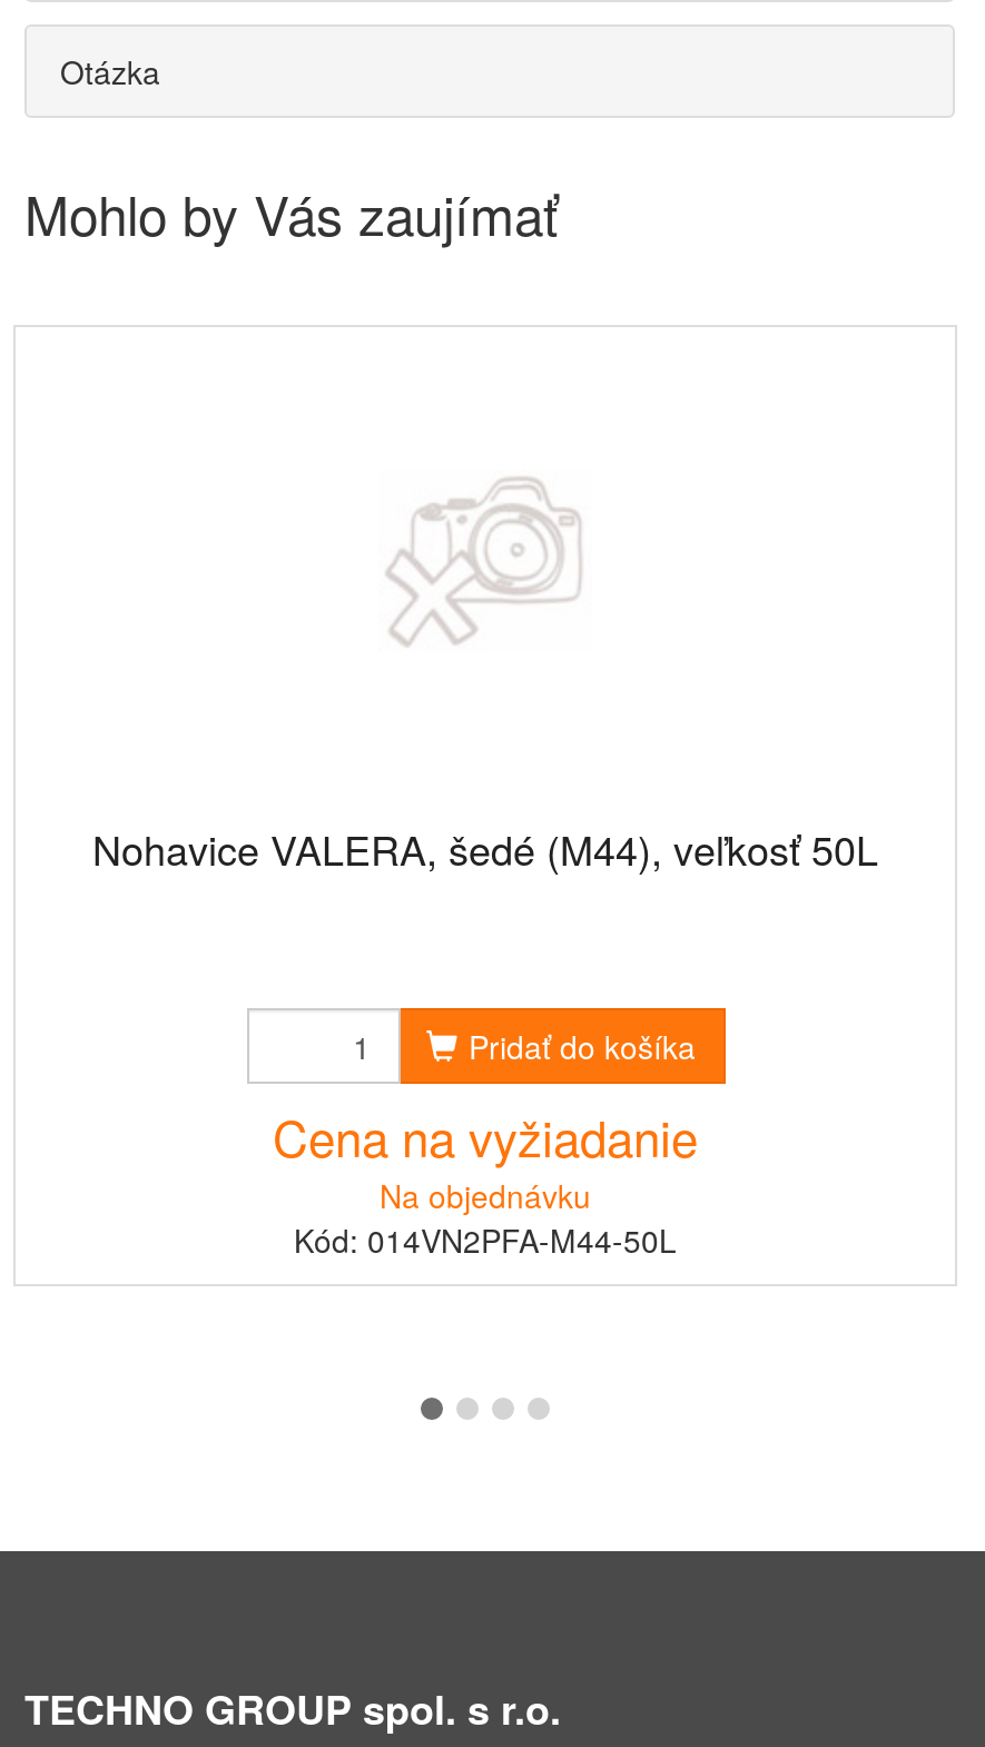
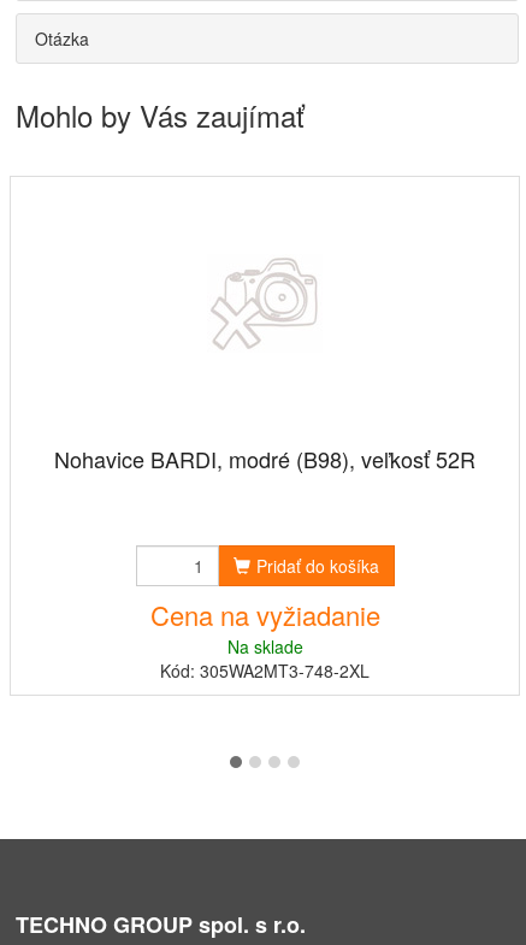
- Nohavice VALERA, šedé (M44), veľkosť 50L
+ Nohavice BARDI, modré (B98), veľkosť 52R

- Na objednávku
+ Na sklade

- Kód: 014VN2PFA-M44-50L
+ Kód: 305WA2MT3-748-2XL
